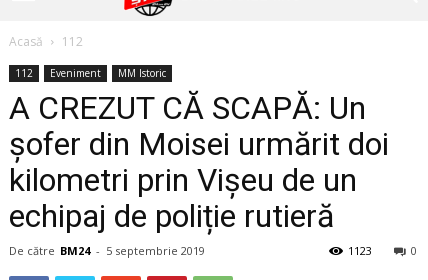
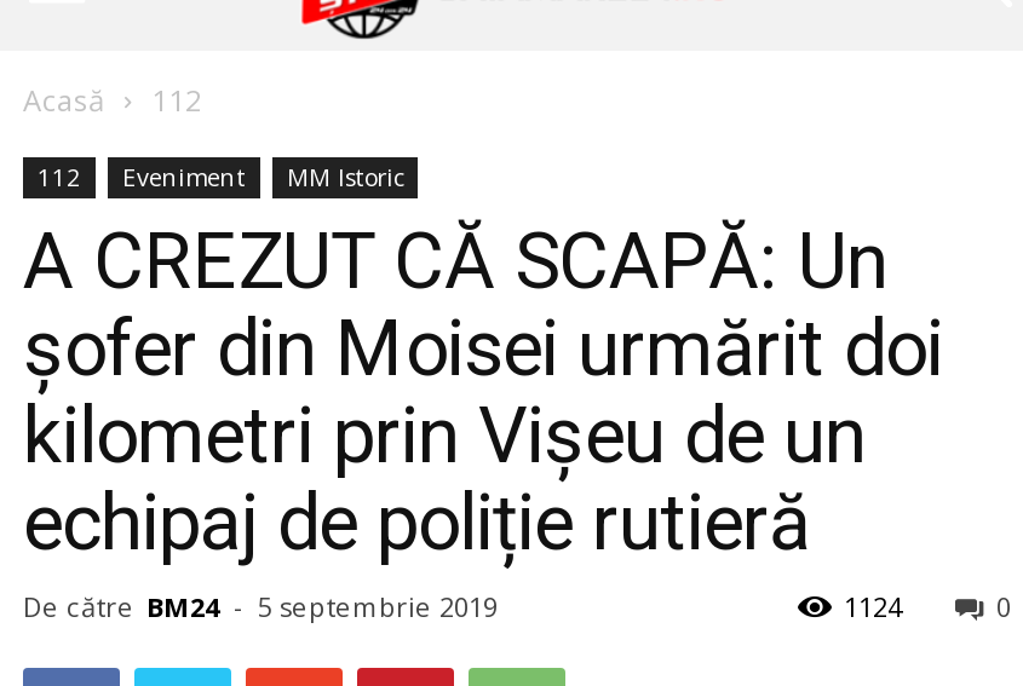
- 1123
+ 1124
